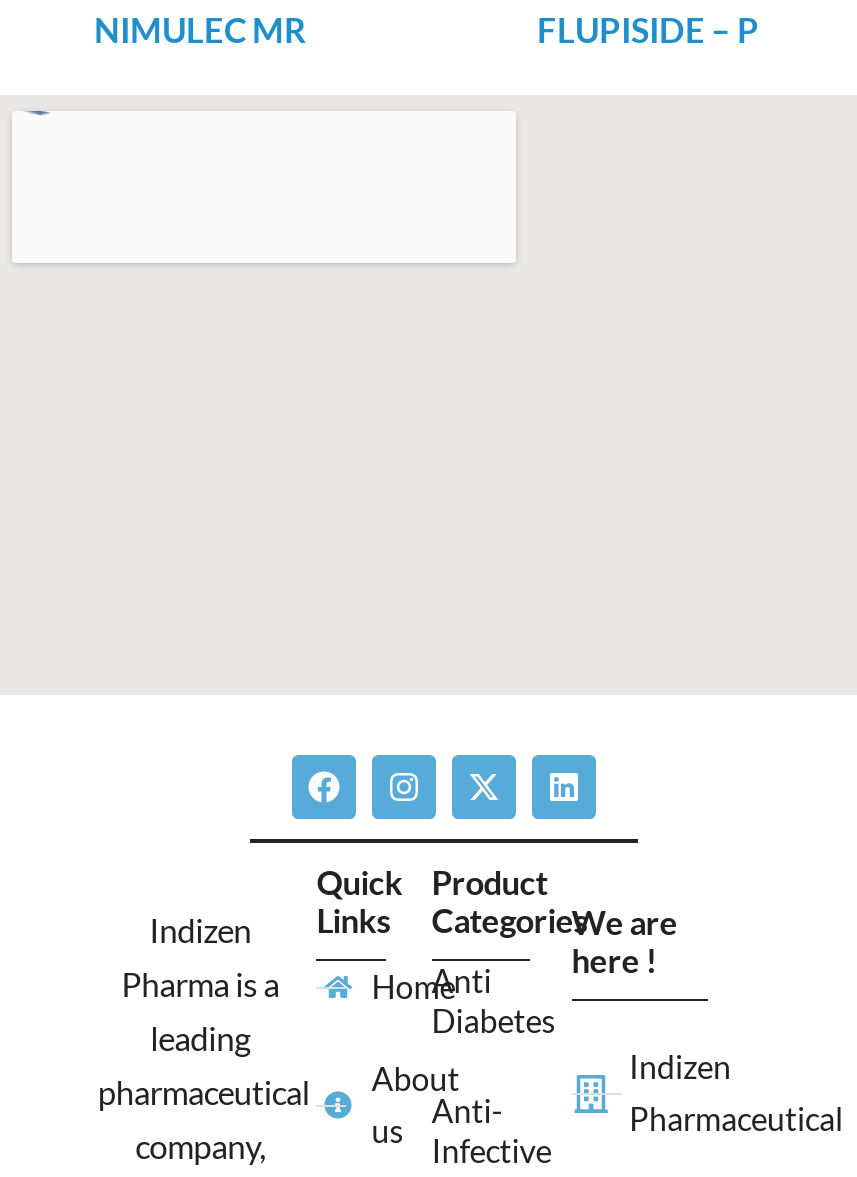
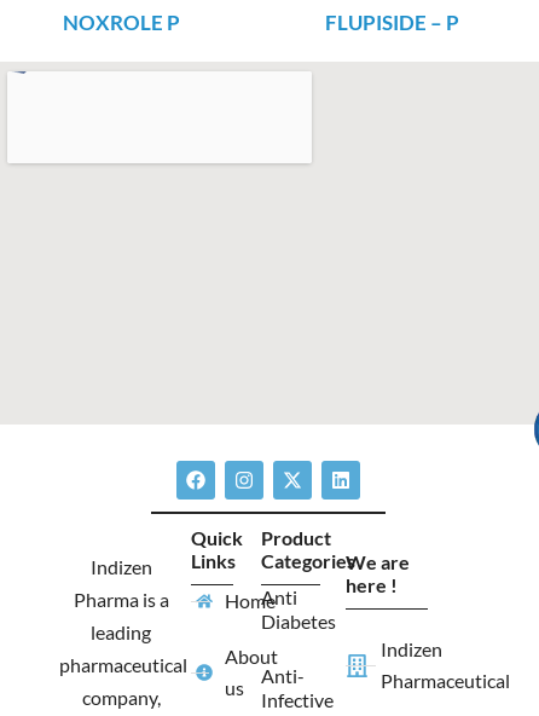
- NIMULEC MR
+ NOXROLE P
